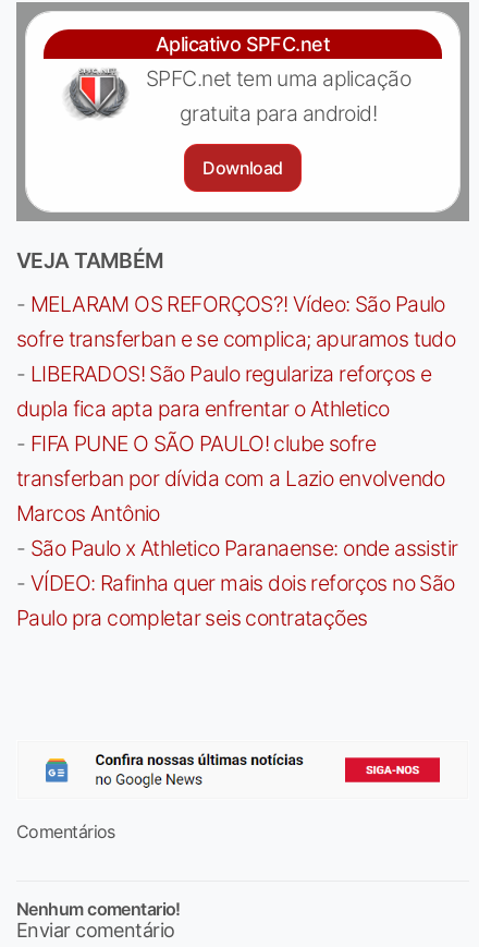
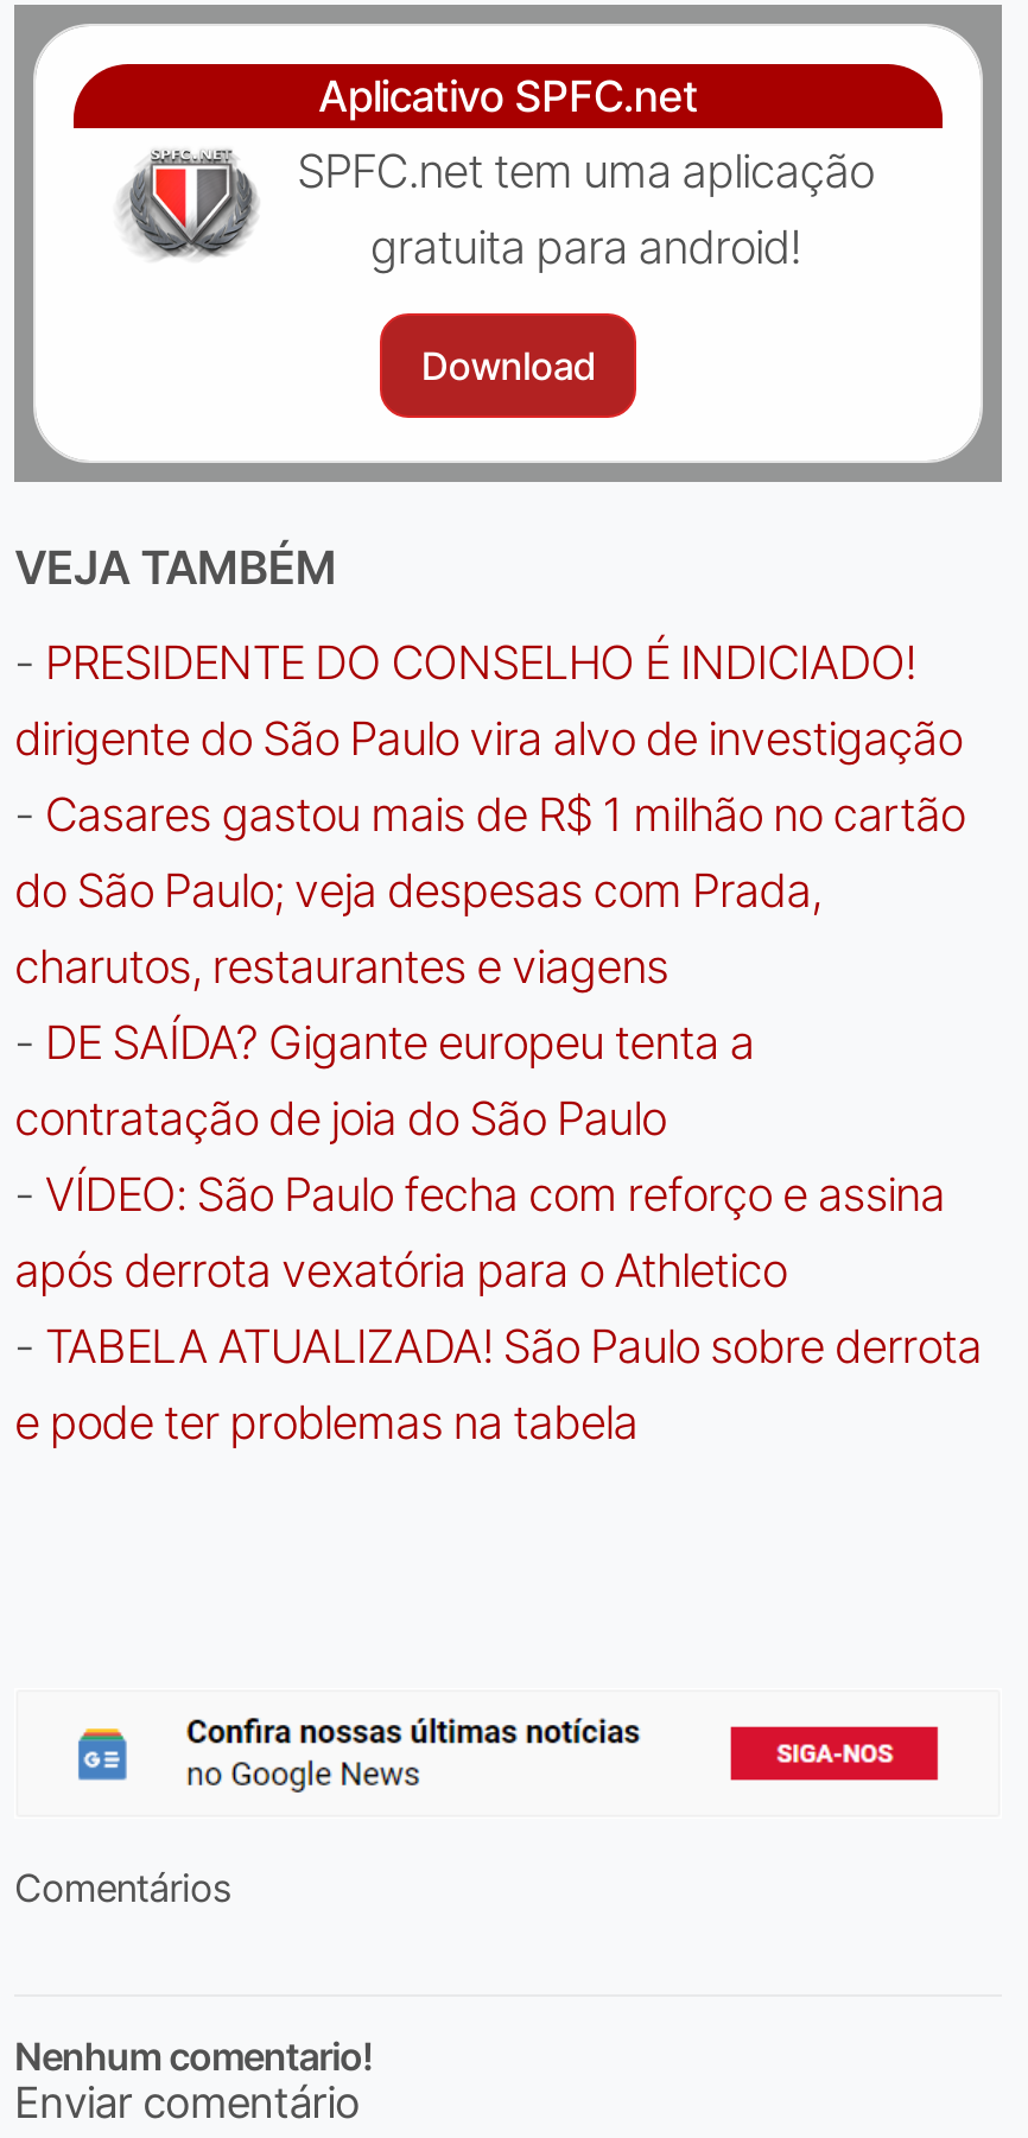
- - MELARAM OS REFORÇOS?! Vídeo: São Paulo
- sofre transferban e se complica; apuramos tudo
- - LIBERADOS! São Paulo regulariza reforços e
- dupla fica apta para enfrentar o Athletico
- - FIFA PUNE O SÃO PAULO! clube sofre
- transferban por dívida com a Lazio envolvendo
- Marcos Antônio
- - São Paulo x Athletico Paranaense: onde assistir
- - VÍDEO: Rafinha quer mais dois reforços no São
- Paulo pra completar seis contratações
+ - PRESIDENTE DO CONSELHO É INDICIADO!
+ dirigente do São Paulo vira alvo de investigação
+ - Casares gastou mais de R$ 1 milhão no cartão
+ do São Paulo; veja despesas com Prada,
+ charutos, restaurantes e viagens
+ - DE SAÍDA? Gigante europeu tenta a
+ contratação de joia do São Paulo
+ - VÍDEO: São Paulo fecha com reforço e assina
+ após derrota vexatória para o Athletico
+ - TABELA ATUALIZADA! São Paulo sobre derrota
+ e pode ter problemas na tabela
